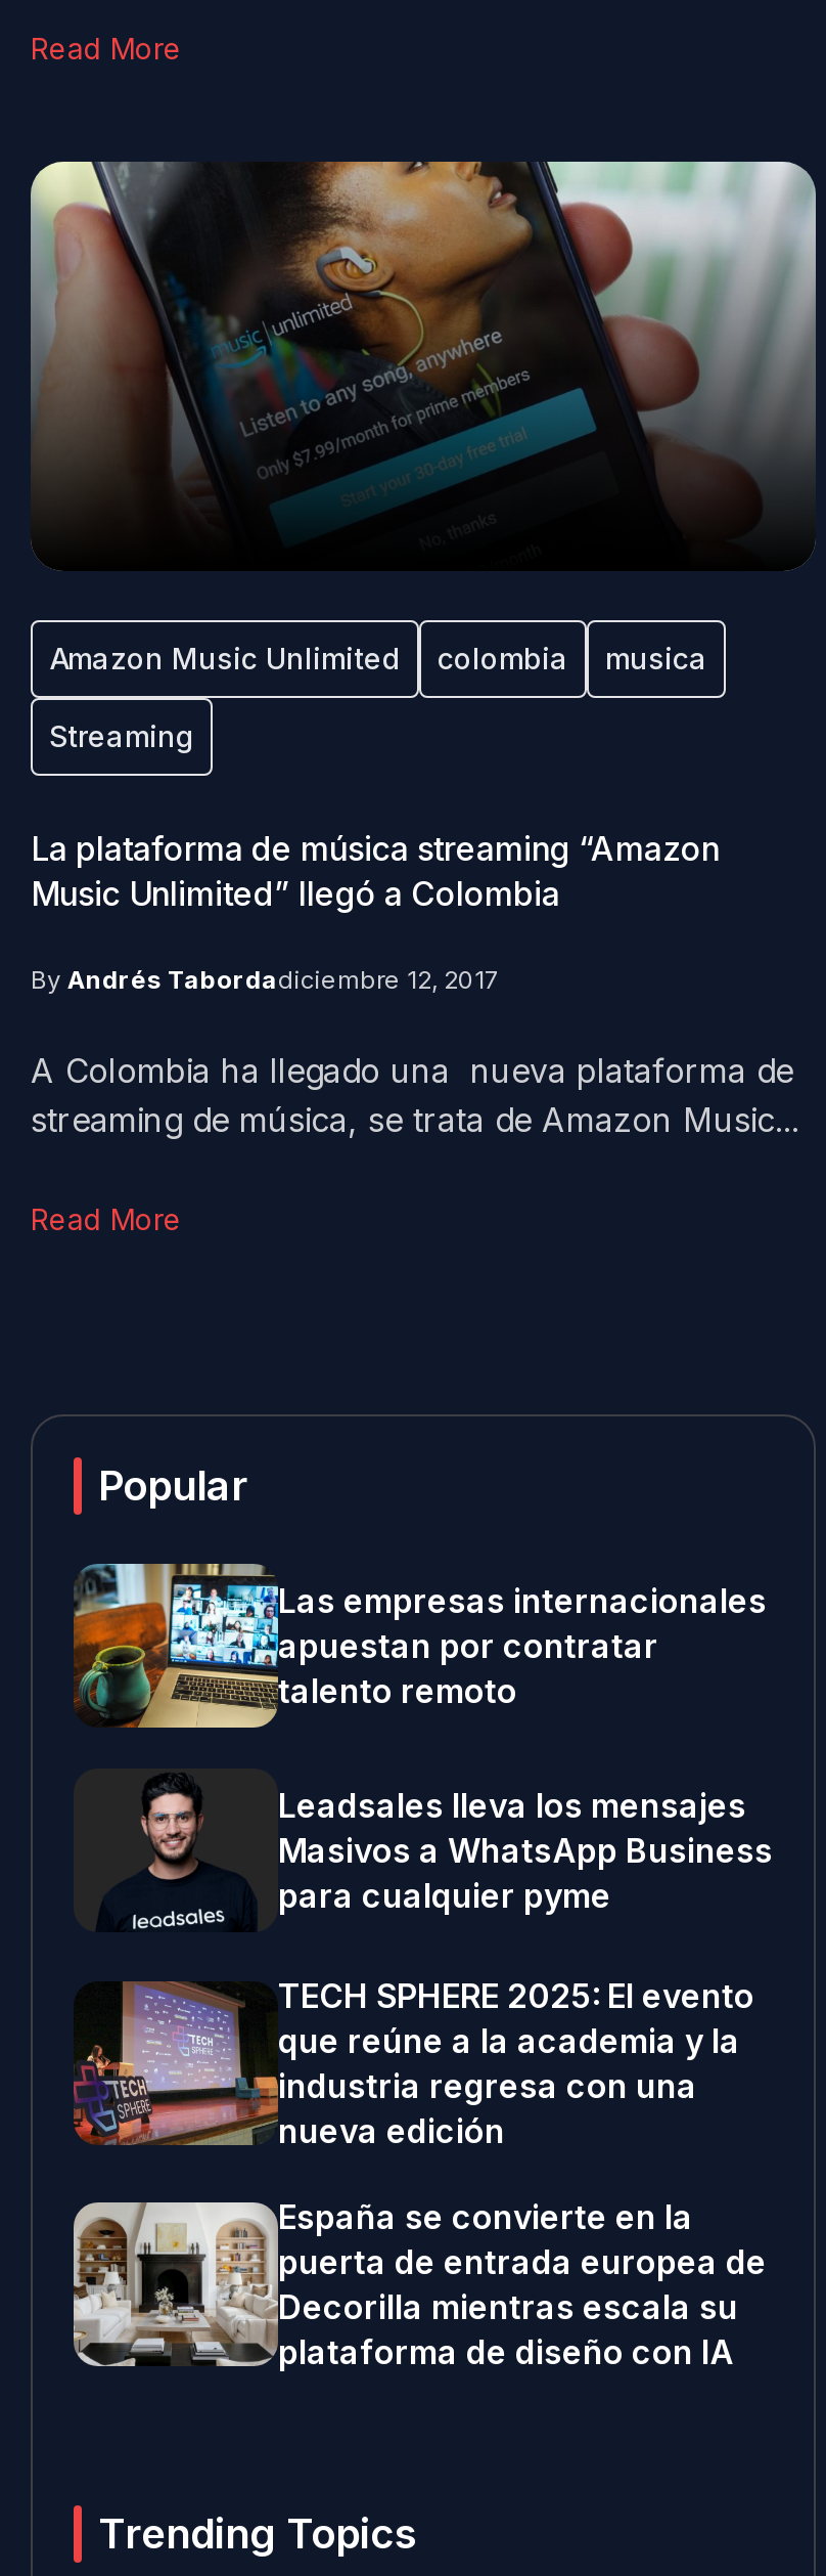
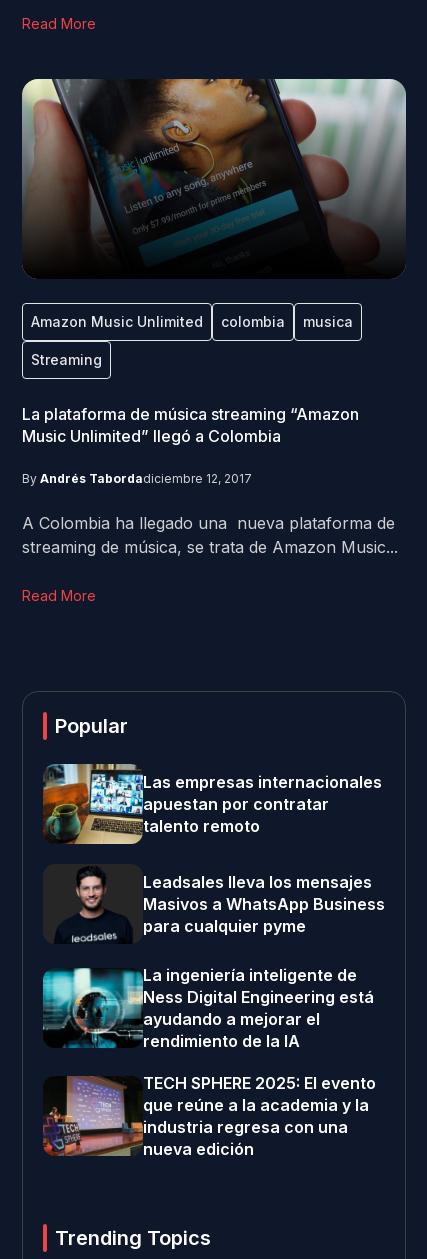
+ [image]
+ La ingeniería inteligente de
+ Ness Digital Engineering está
+ ayudando a mejorar el
+ rendimiento de la IA

moved down: [image] | TECH SPHERE 2025: El evento | que reúne a la academia y la | industria regresa con una | nueva edición

- [image]
- España se convierte en la
- puerta de entrada europea de
- Decorilla mientras escala su
- plataforma de diseño con IA
